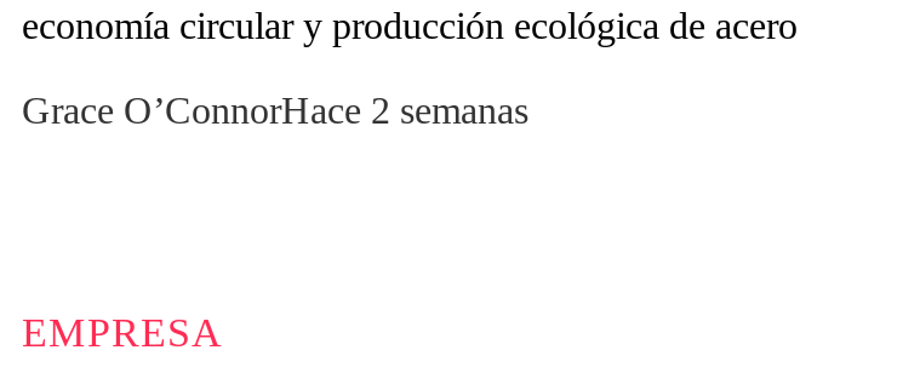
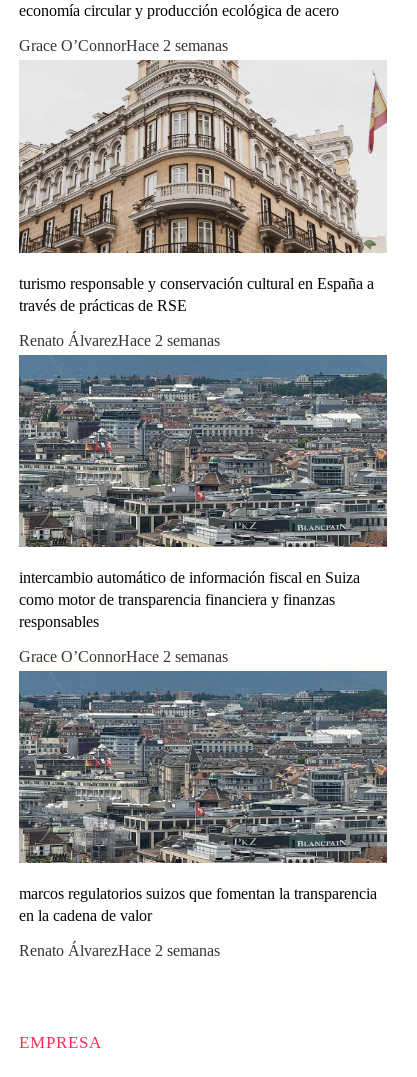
+ [image]
+ turismo responsable y conservación cultural en España a
+ través de prácticas de RSE
+ Renato ÁlvarezHace 2 semanas

+ [image]
+ intercambio automático de información fiscal en Suiza
+ como motor de transparencia financiera y finanzas
+ responsables
+ Grace O’ConnorHace 2 semanas

+ [image]
+ marcos regulatorios suizos que fomentan la transparencia
+ en la cadena de valor
+ Renato ÁlvarezHace 2 semanas
